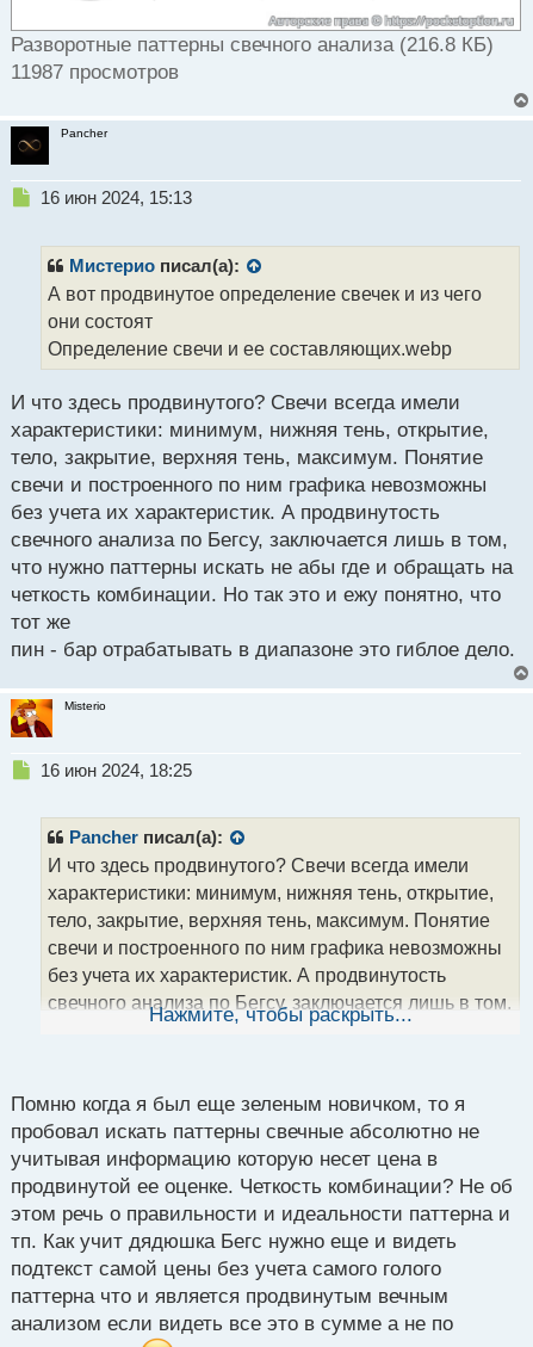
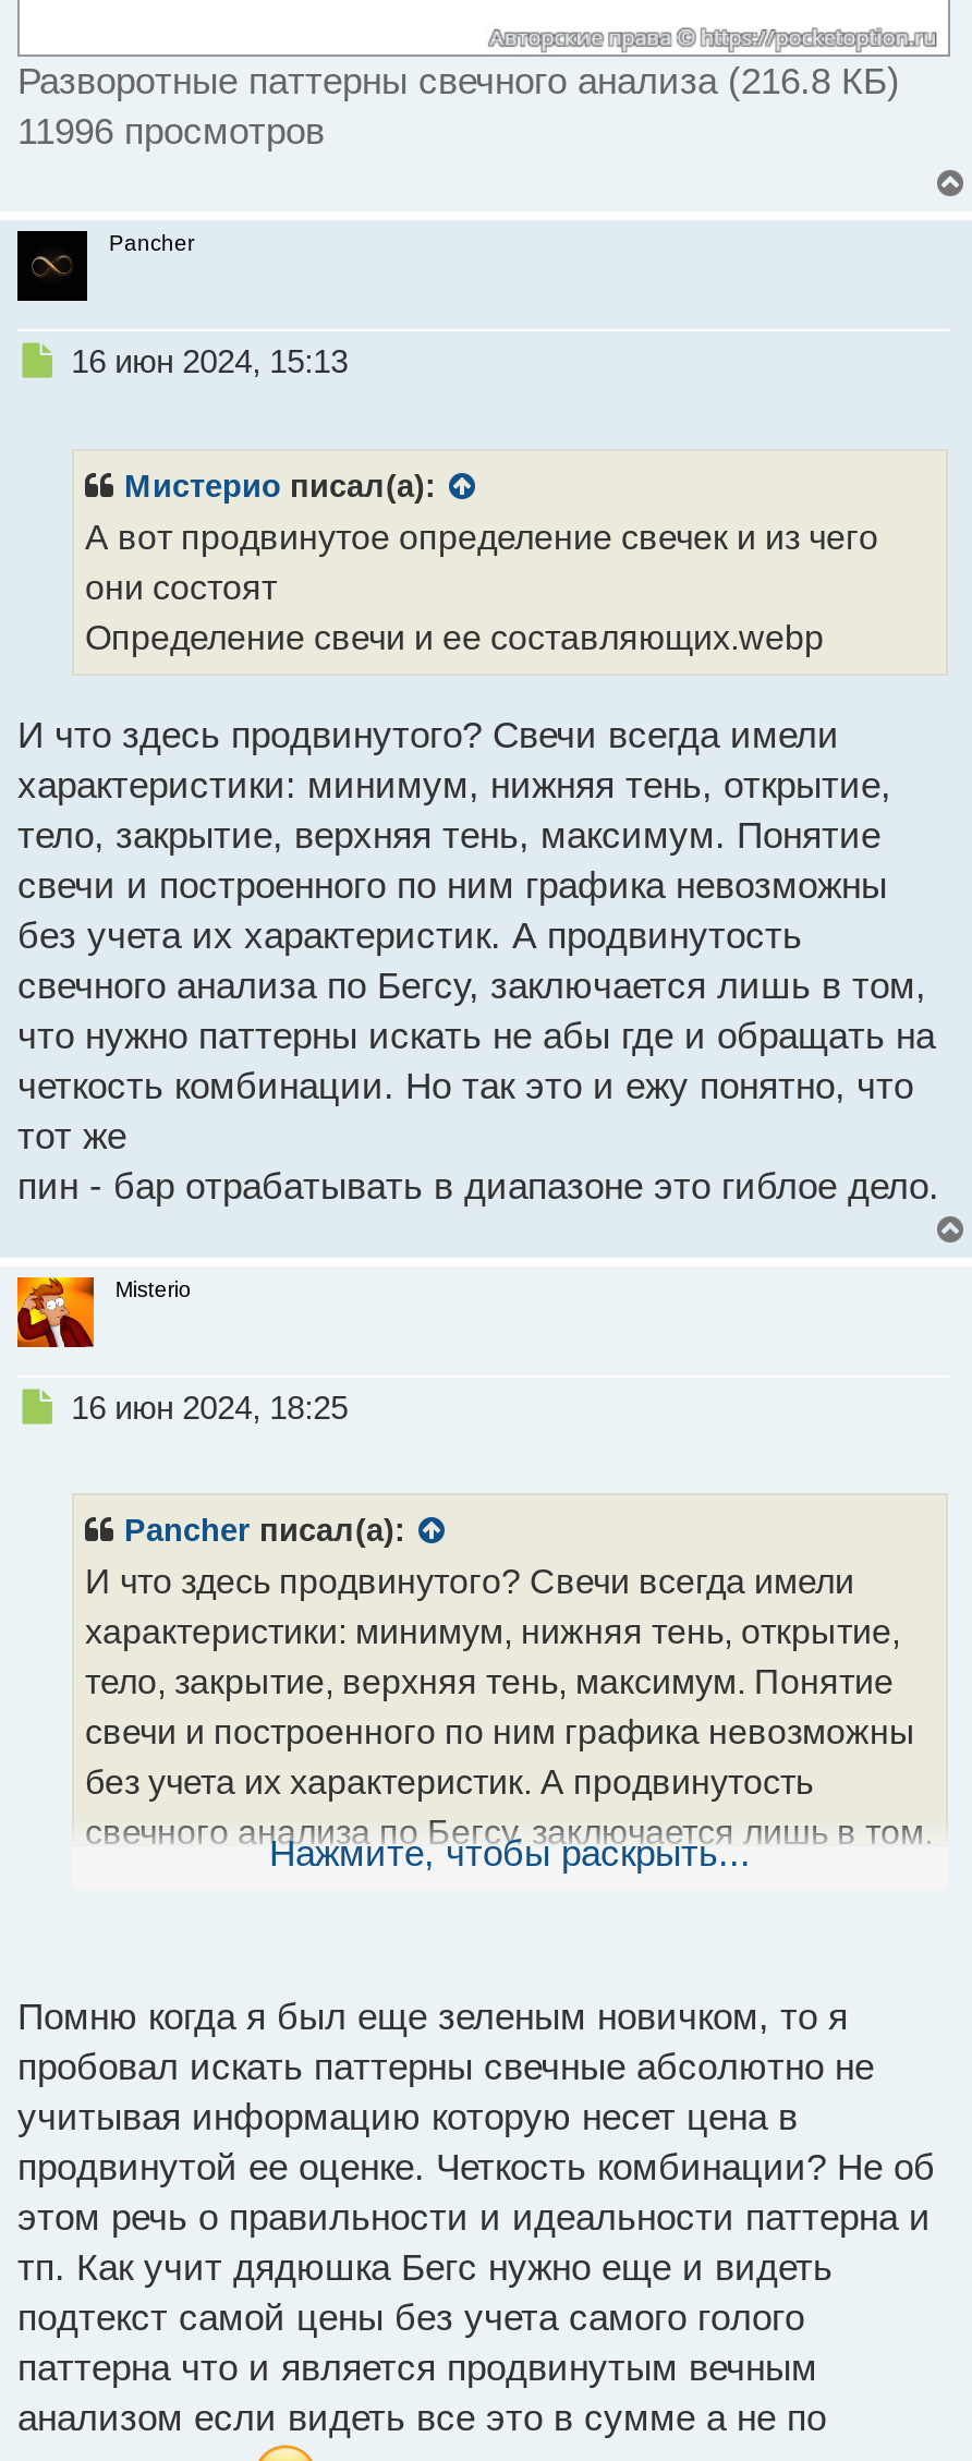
- 11987 просмотров
+ 11996 просмотров
